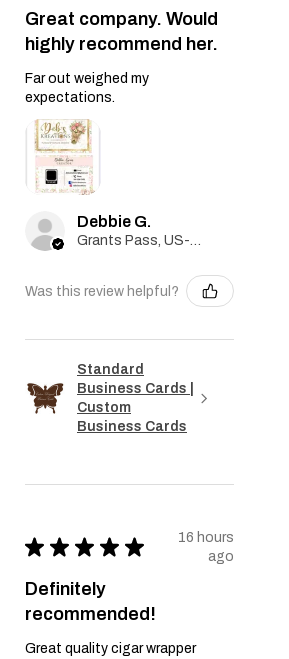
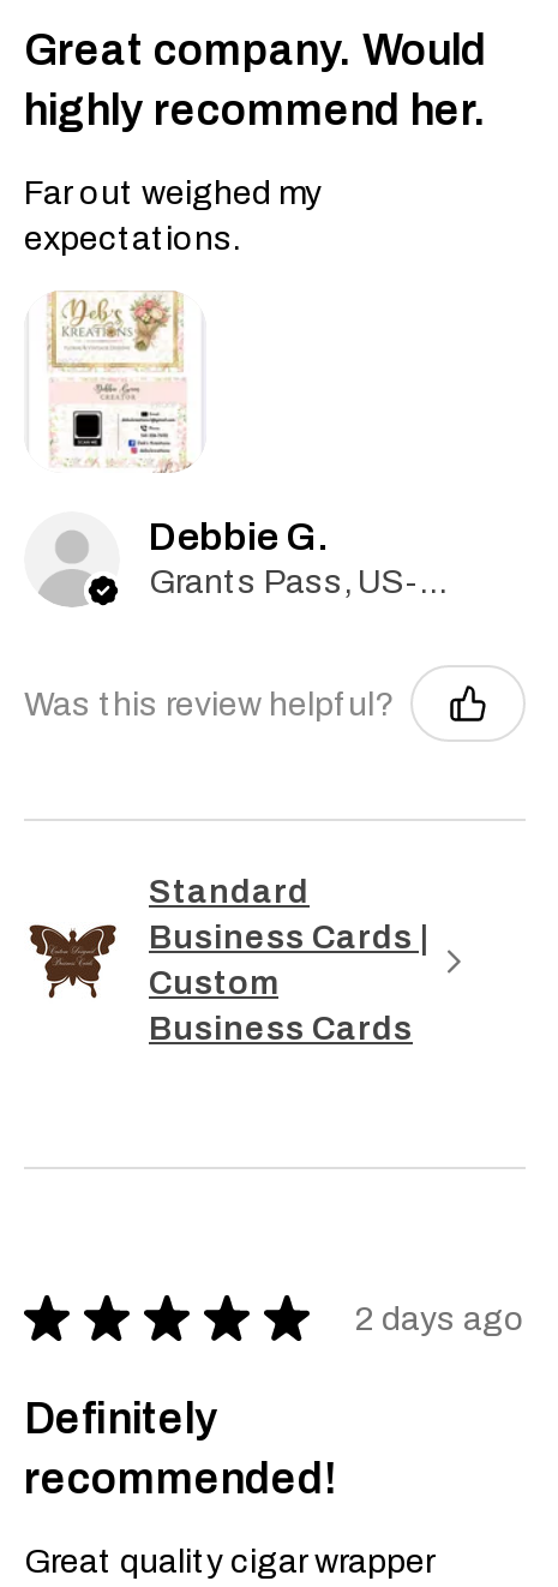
- 16 hours
- ago
+ 2 days ago
